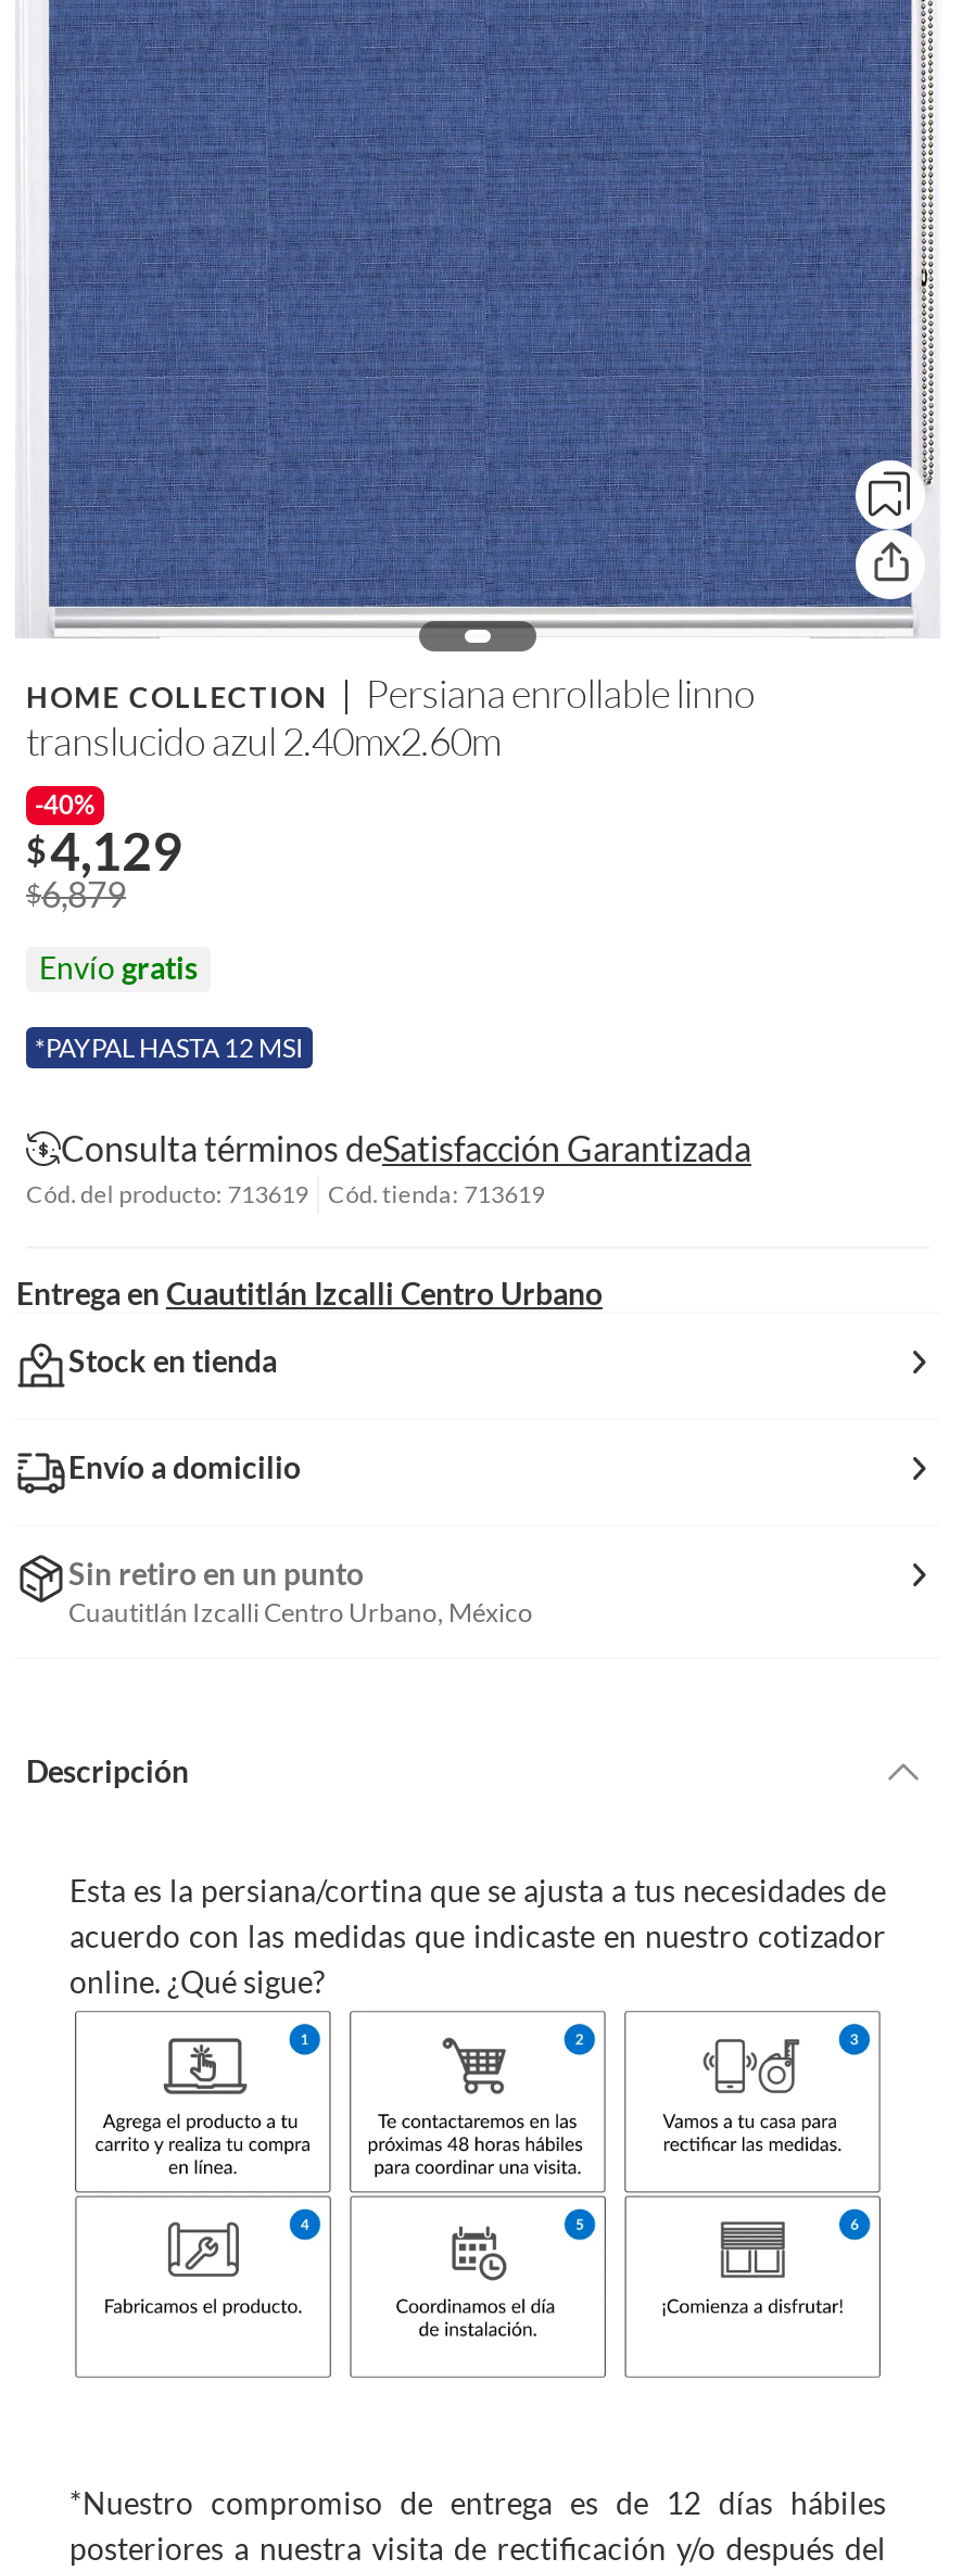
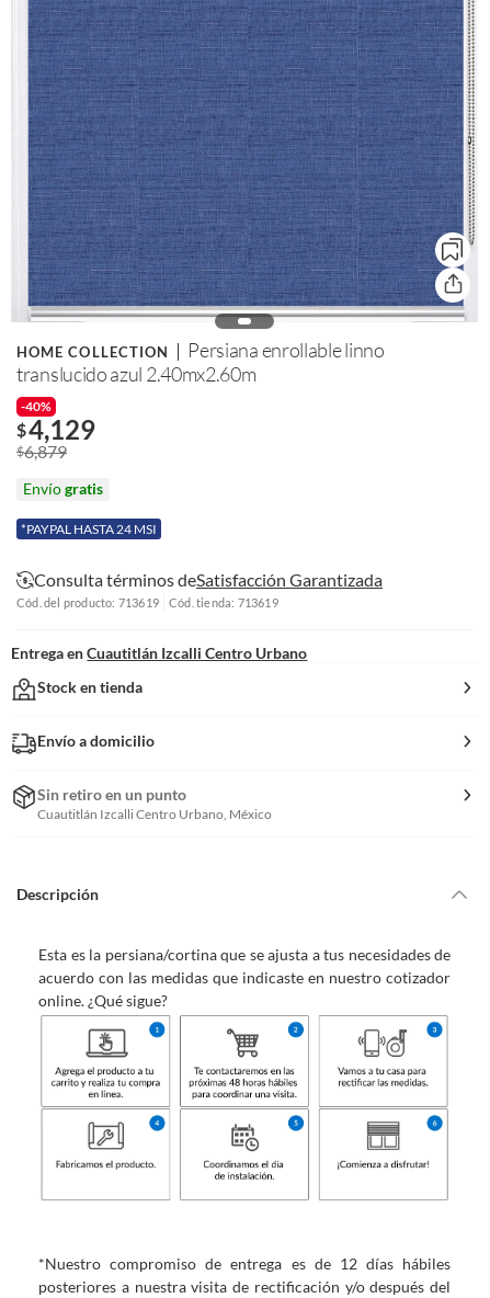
- *PAYPAL HASTA 12 MSI
+ *PAYPAL HASTA 24 MSI
